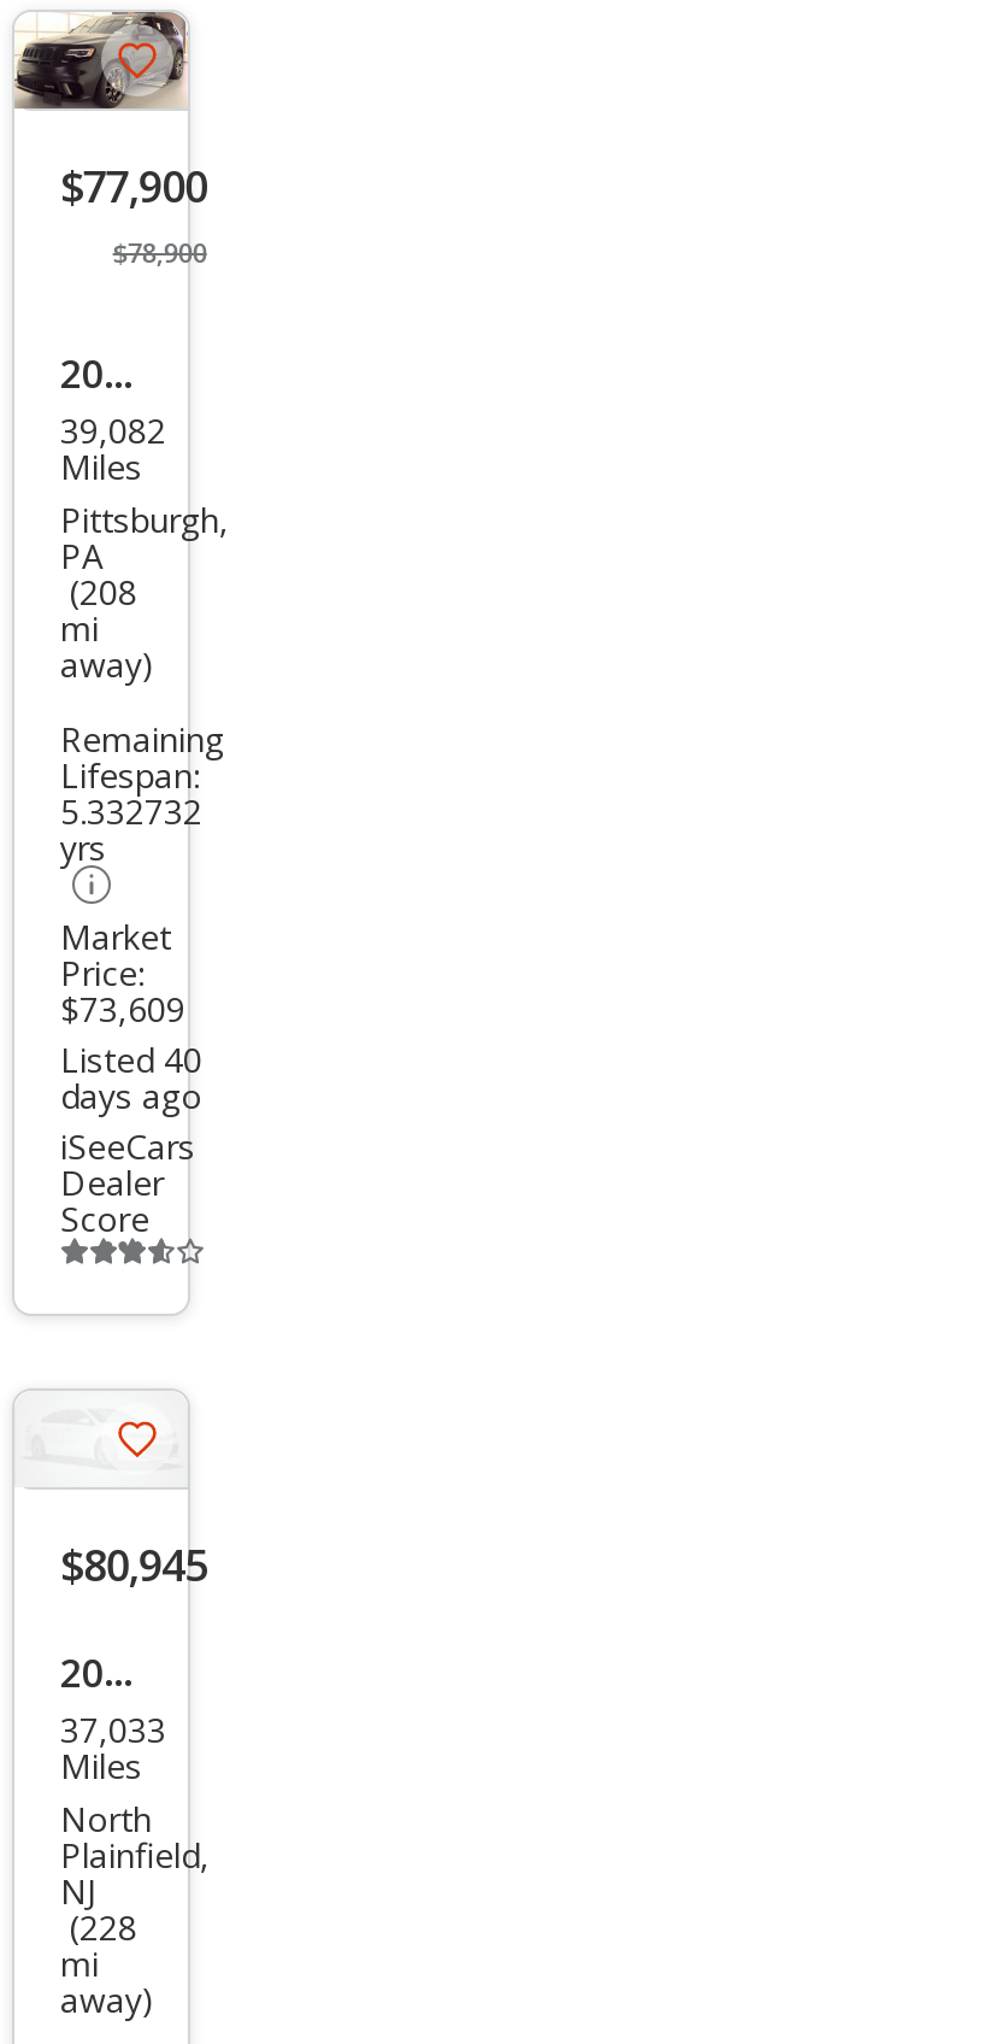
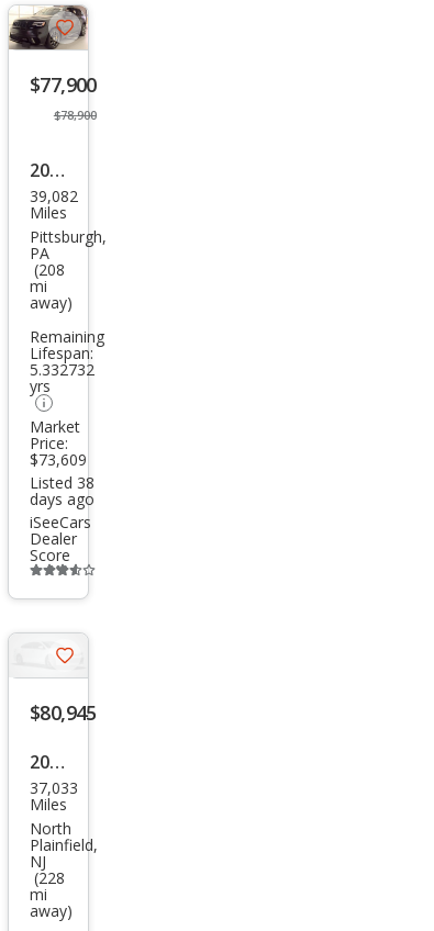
- Listed 40
+ Listed 38
